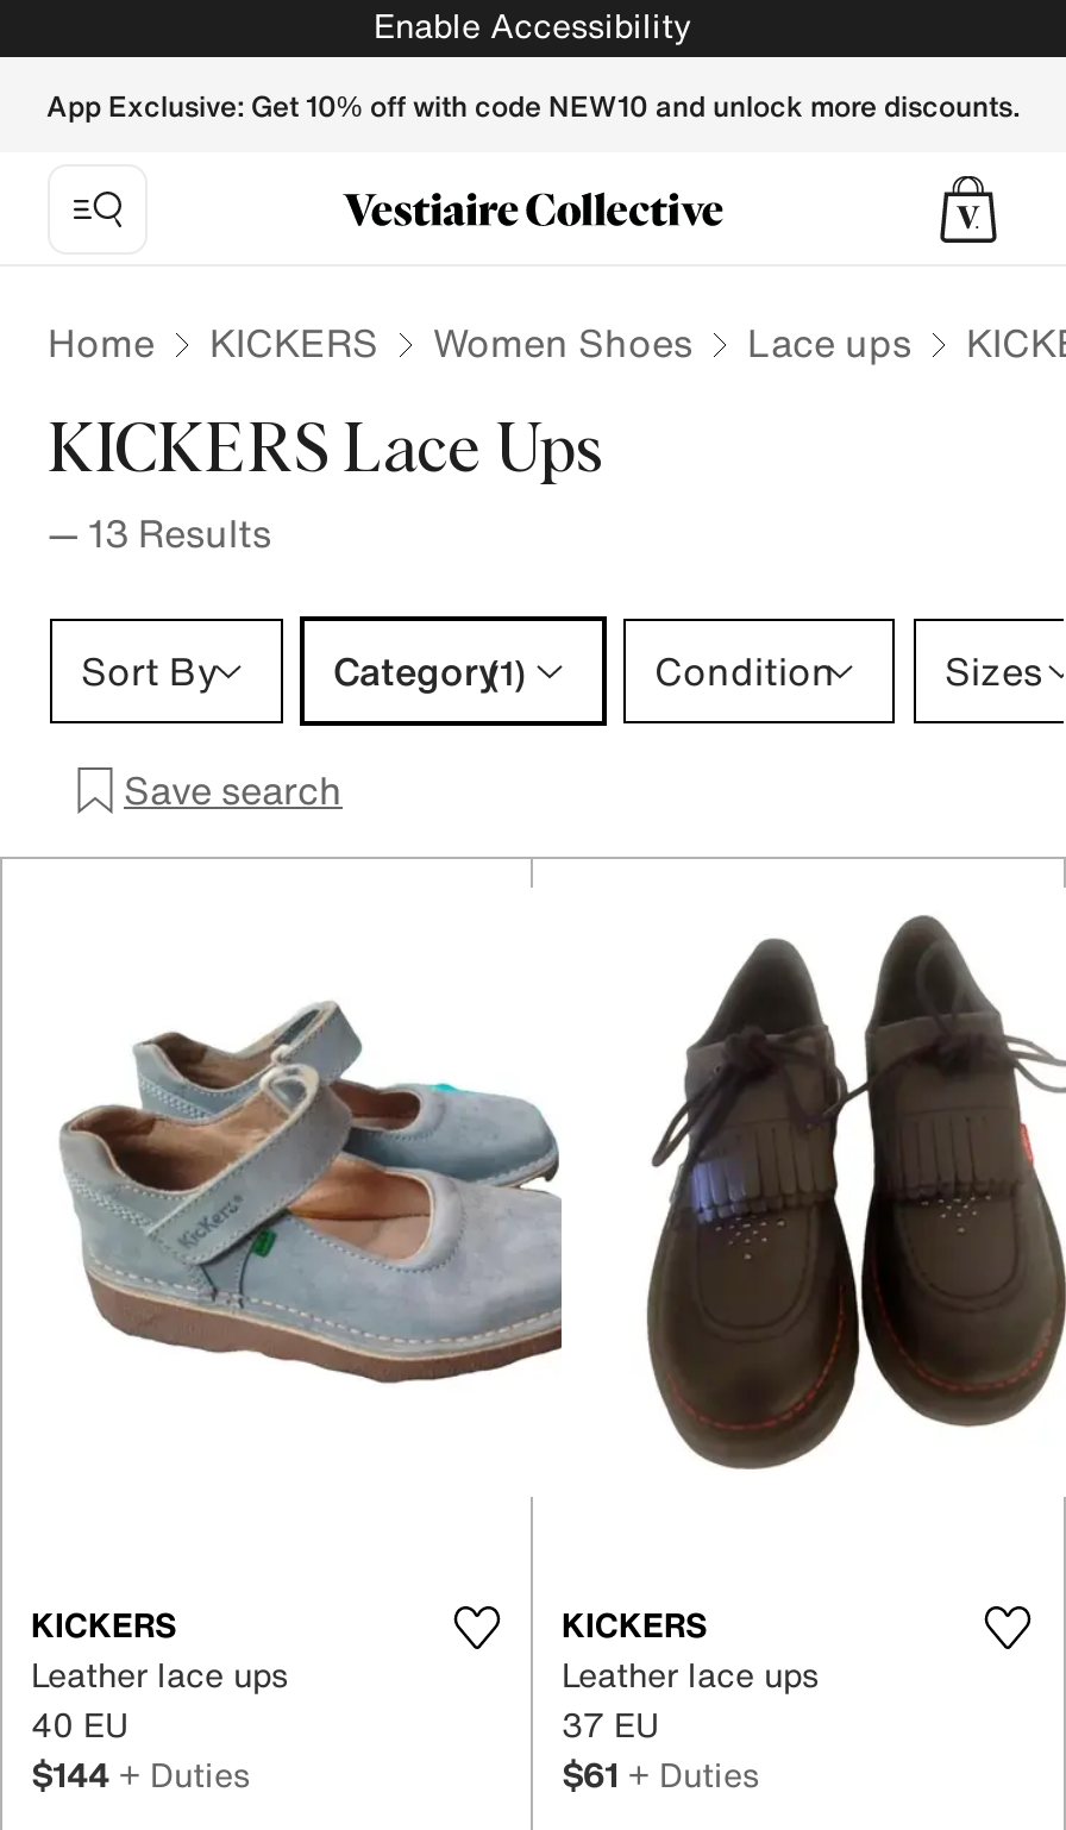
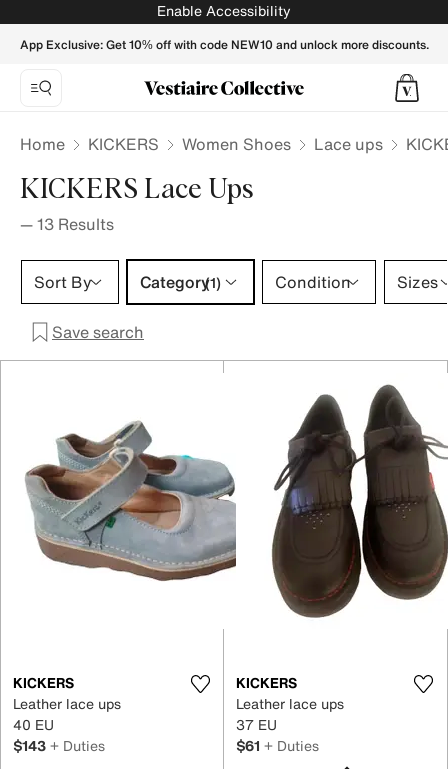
- $144 + Duties
+ $143 + Duties
